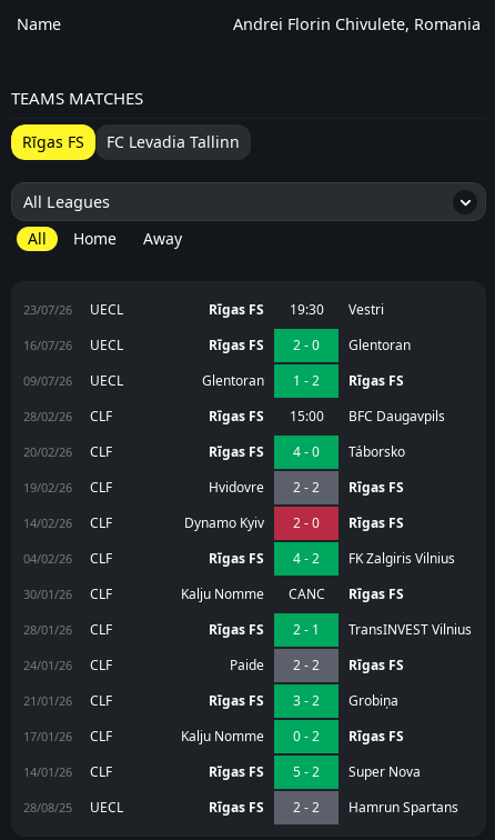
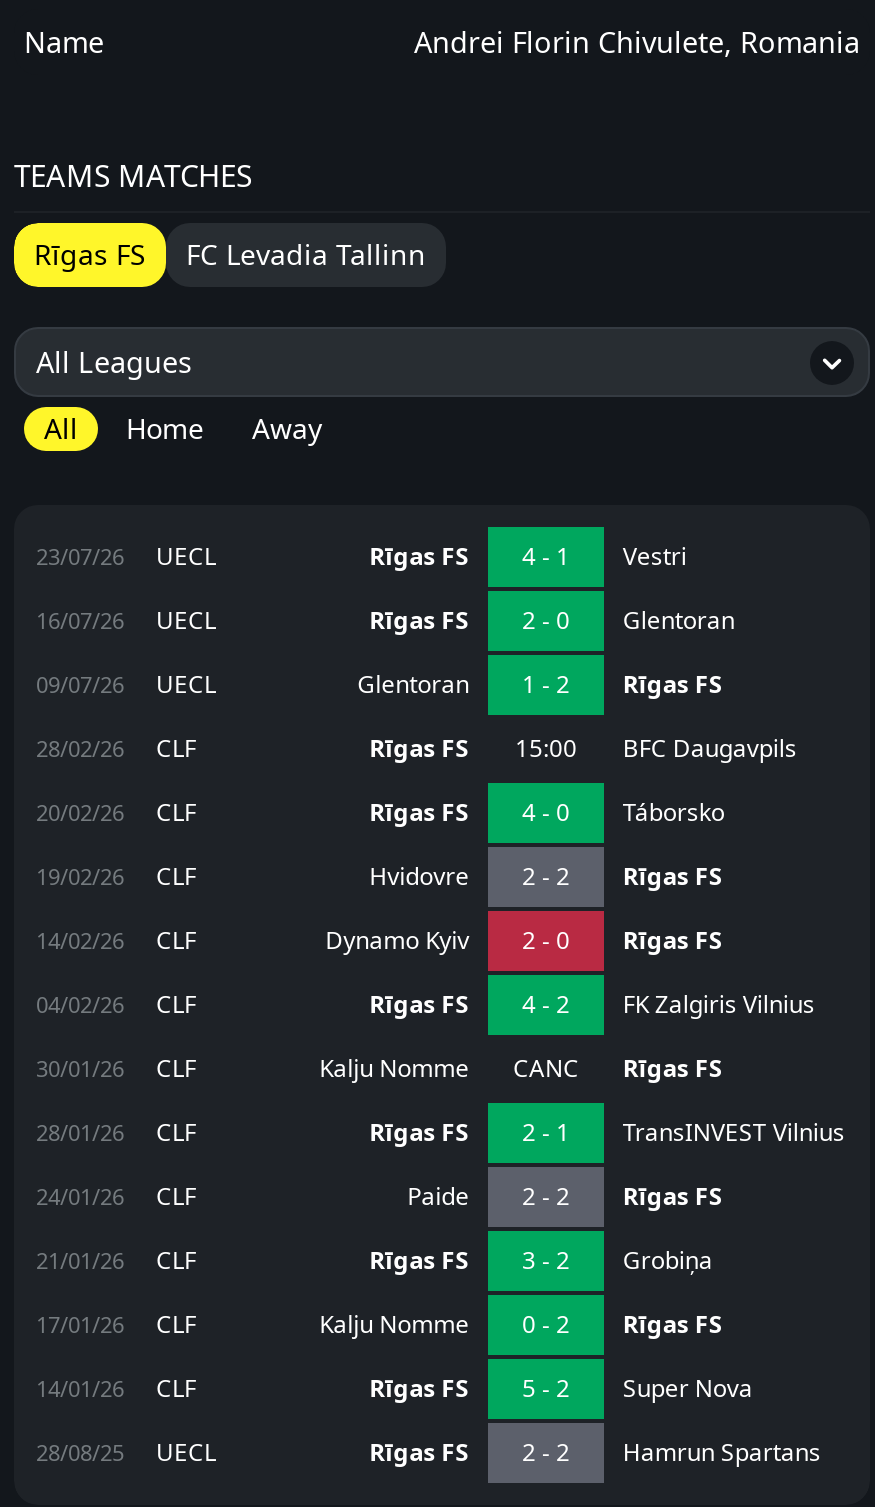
- Rīgas FS 19:30 Vestri
+ Rīgas FS 4 - 1 Vestri
